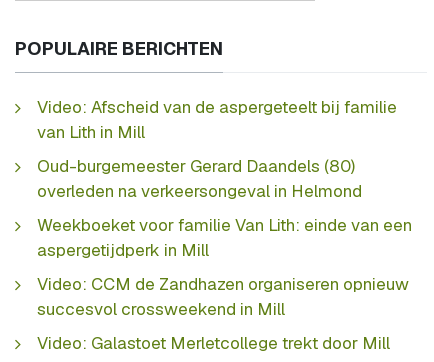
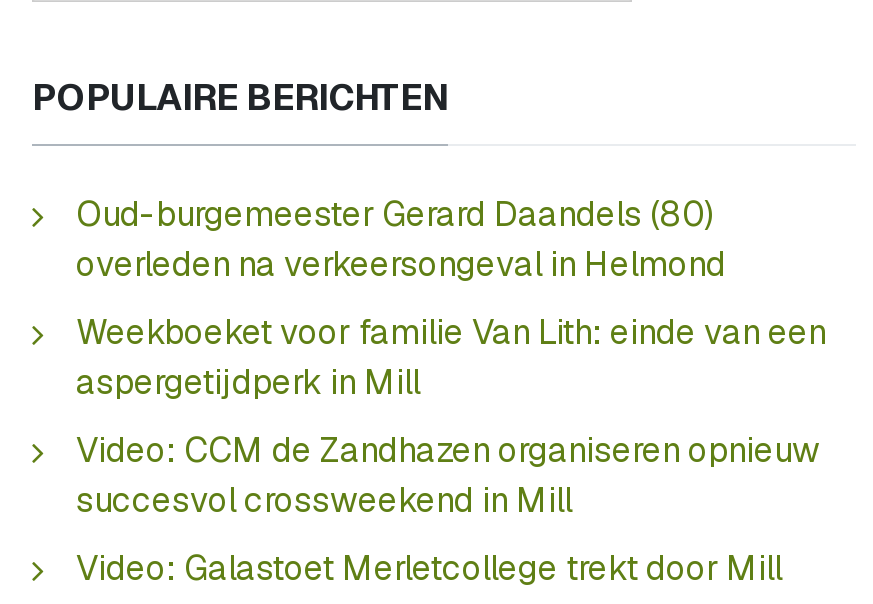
- Video: Afscheid van de aspergeteelt bij familie
- van Lith in Mill
